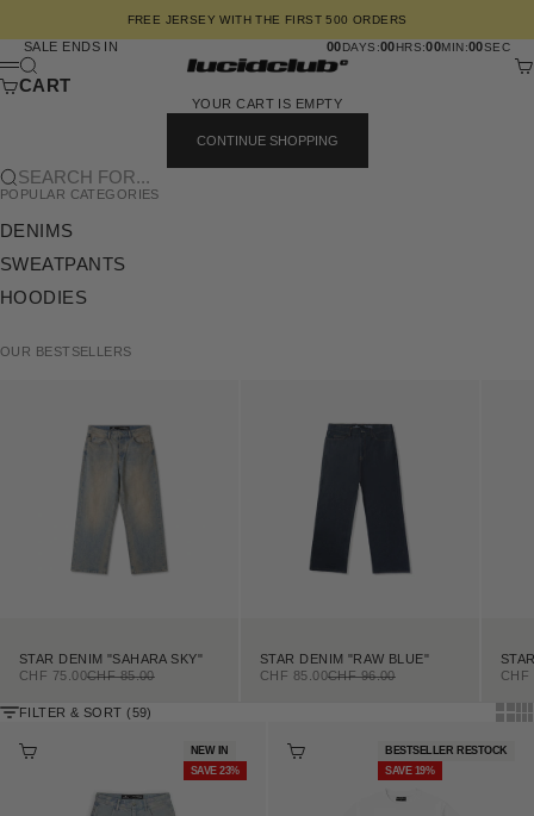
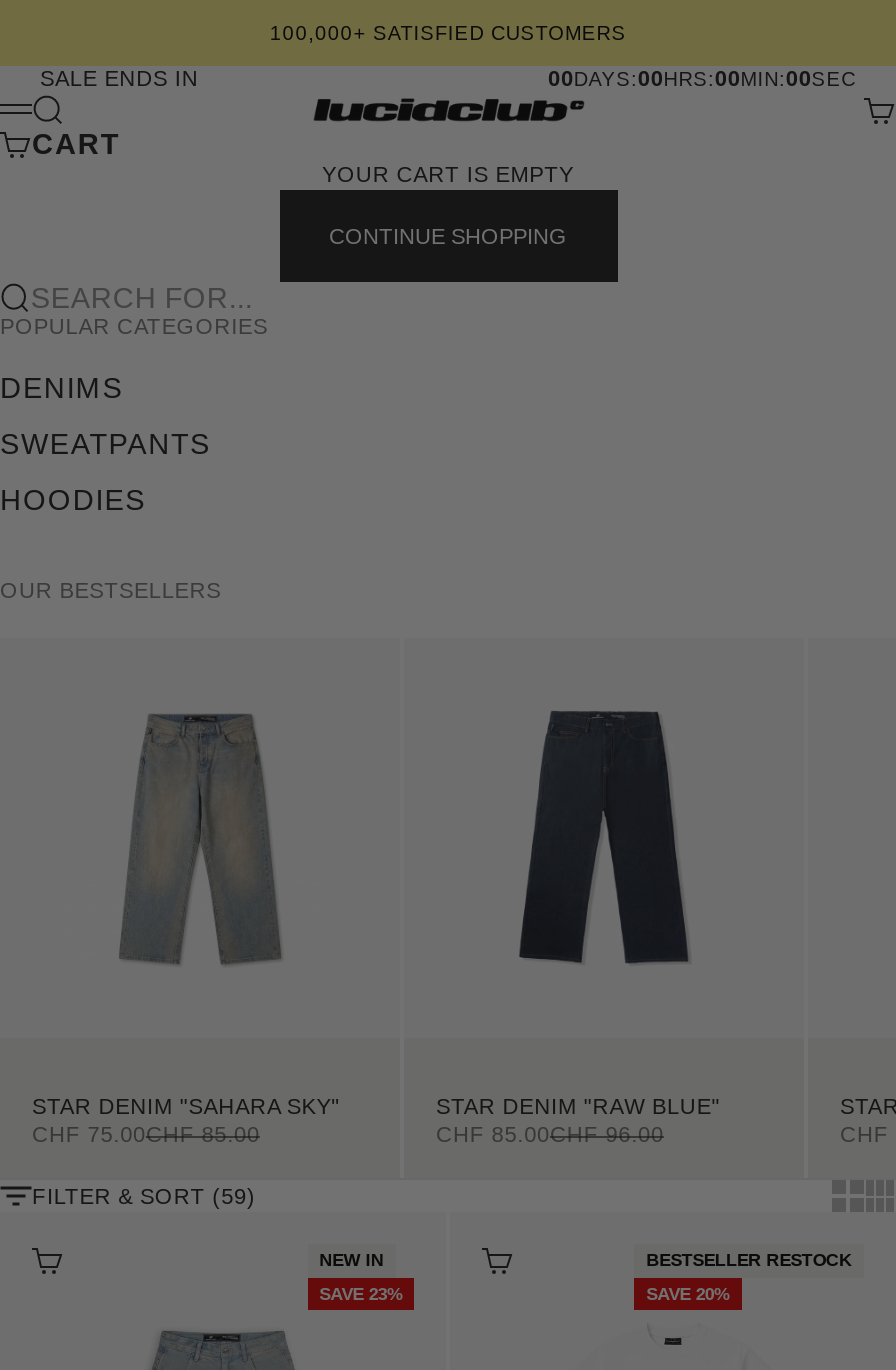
- FREE JERSEY WITH THE FIRST 500 ORDERS
+ 100,000+ SATISFIED CUSTOMERS

- SAVE 19%
+ SAVE 20%
